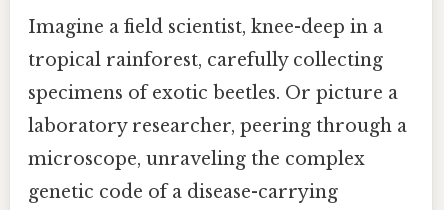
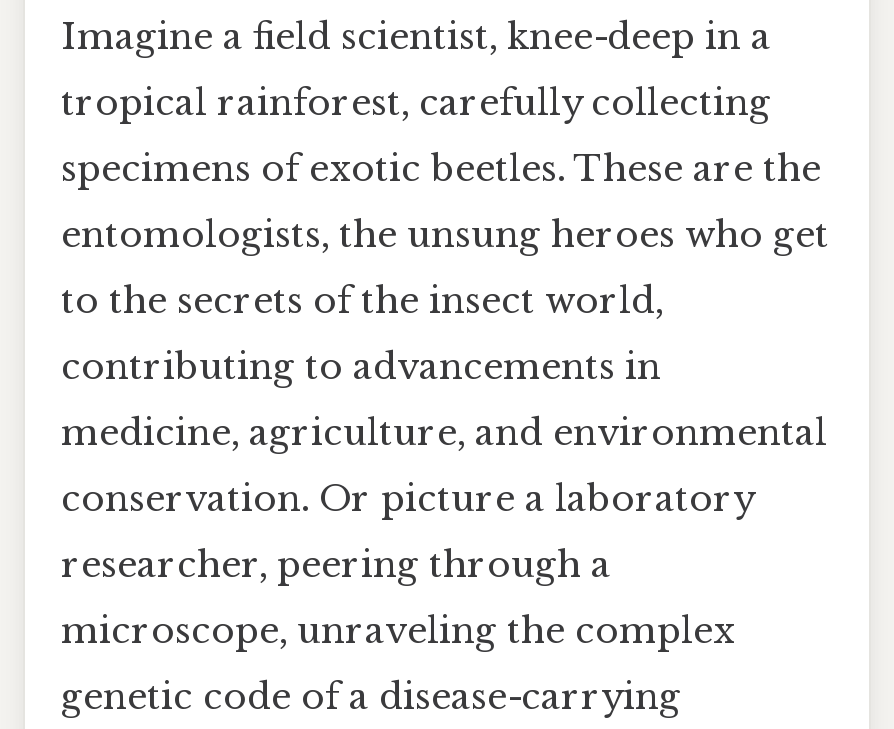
- specimens of exotic beetles. Or picture a
- laboratory researcher, peering through a
+ specimens of exotic beetles. These are the
+ entomologists, the unsung heroes who get
+ to the secrets of the insect world,
+ contributing to advancements in
+ medicine, agriculture, and environmental
+ conservation. Or picture a laboratory
+ researcher, peering through a
